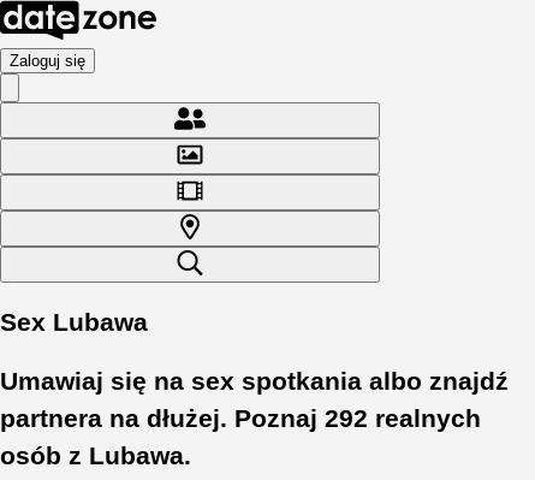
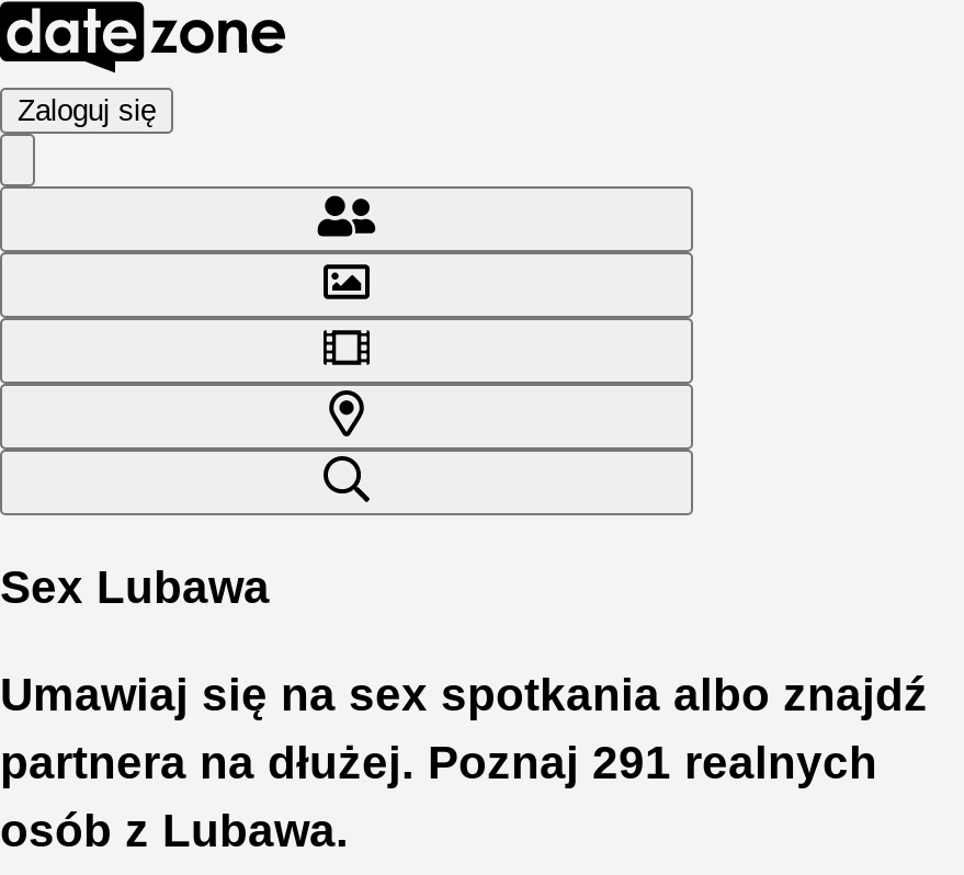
- partnera na dłużej. Poznaj 292 realnych
+ partnera na dłużej. Poznaj 291 realnych
